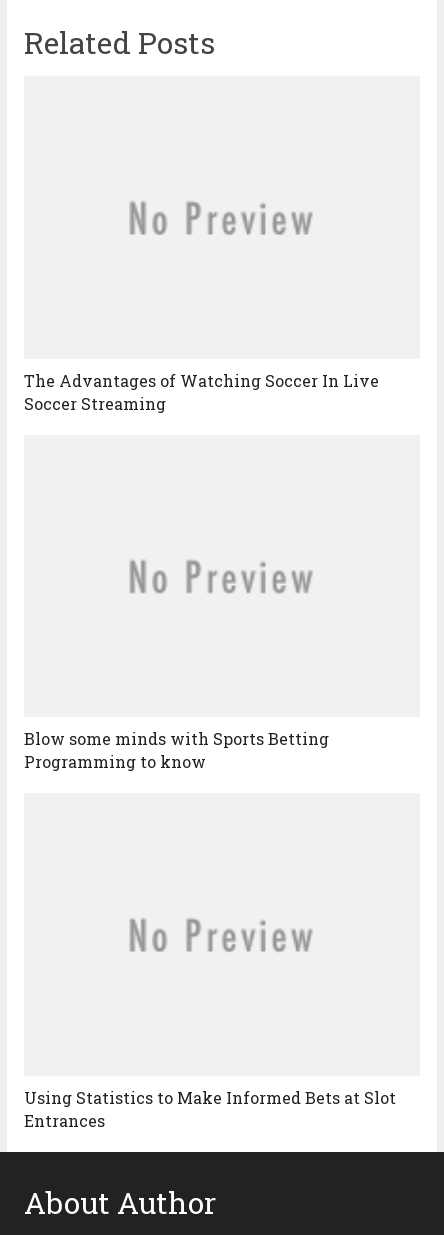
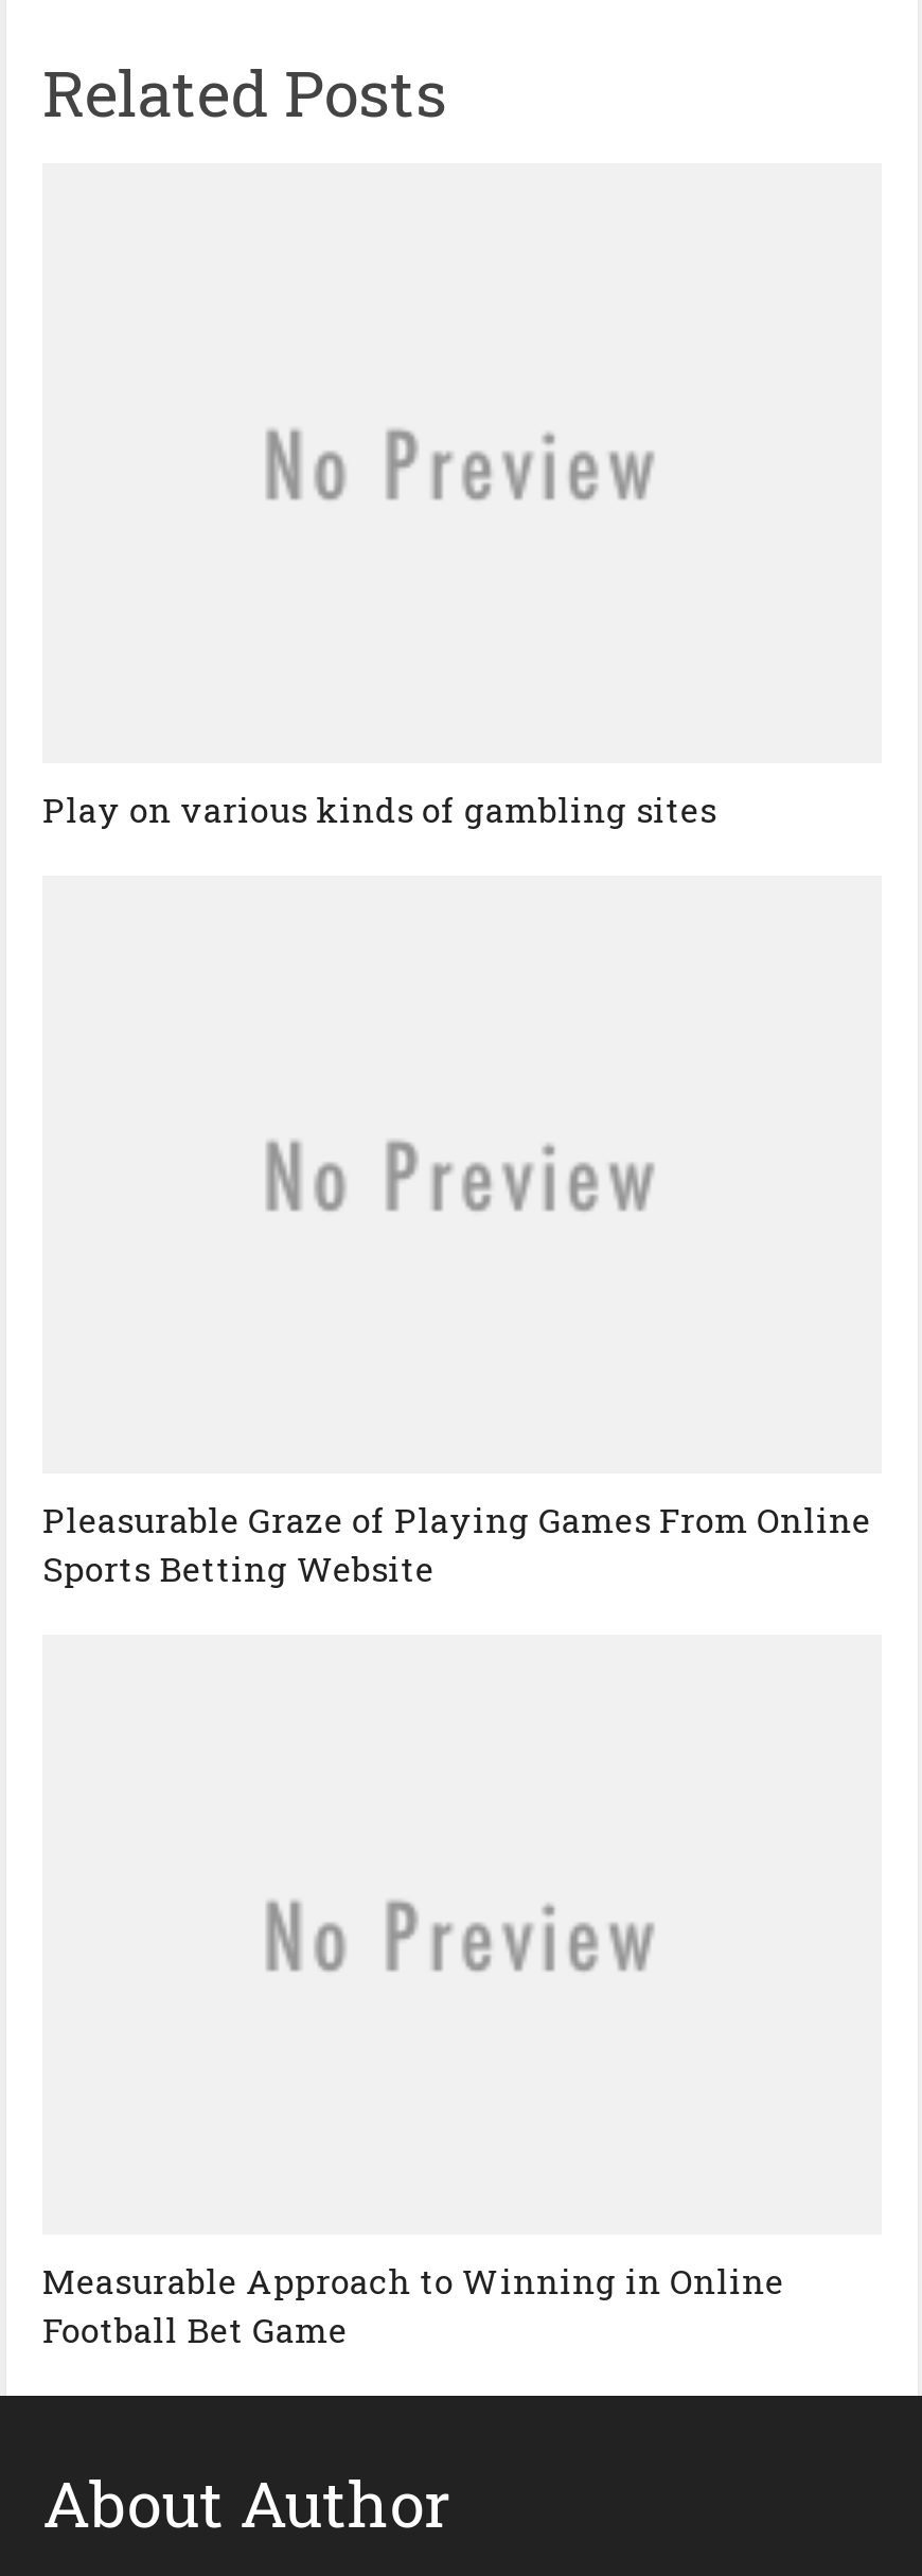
- The Advantages of Watching Soccer In Live
- Soccer Streaming
+ Play on various kinds of gambling sites

- Blow some minds with Sports Betting
- Programming to know
+ Pleasurable Graze of Playing Games From Online
+ Sports Betting Website

- Using Statistics to Make Informed Bets at Slot
- Entrances
+ Measurable Approach to Winning in Online
+ Football Bet Game
